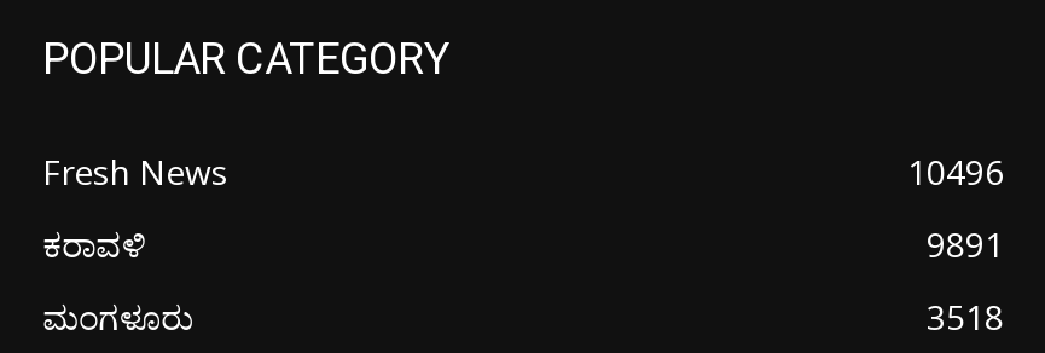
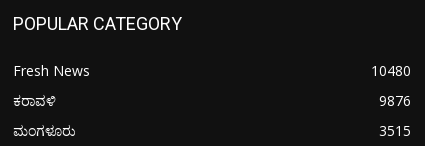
- 10496
+ 10480

- 9891
+ 9876

- 3518
+ 3515
